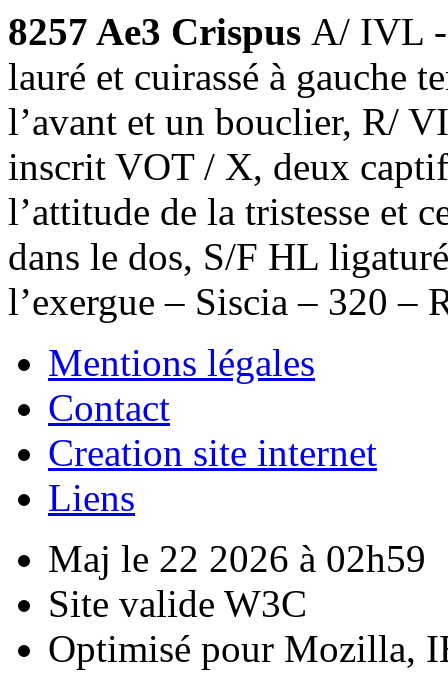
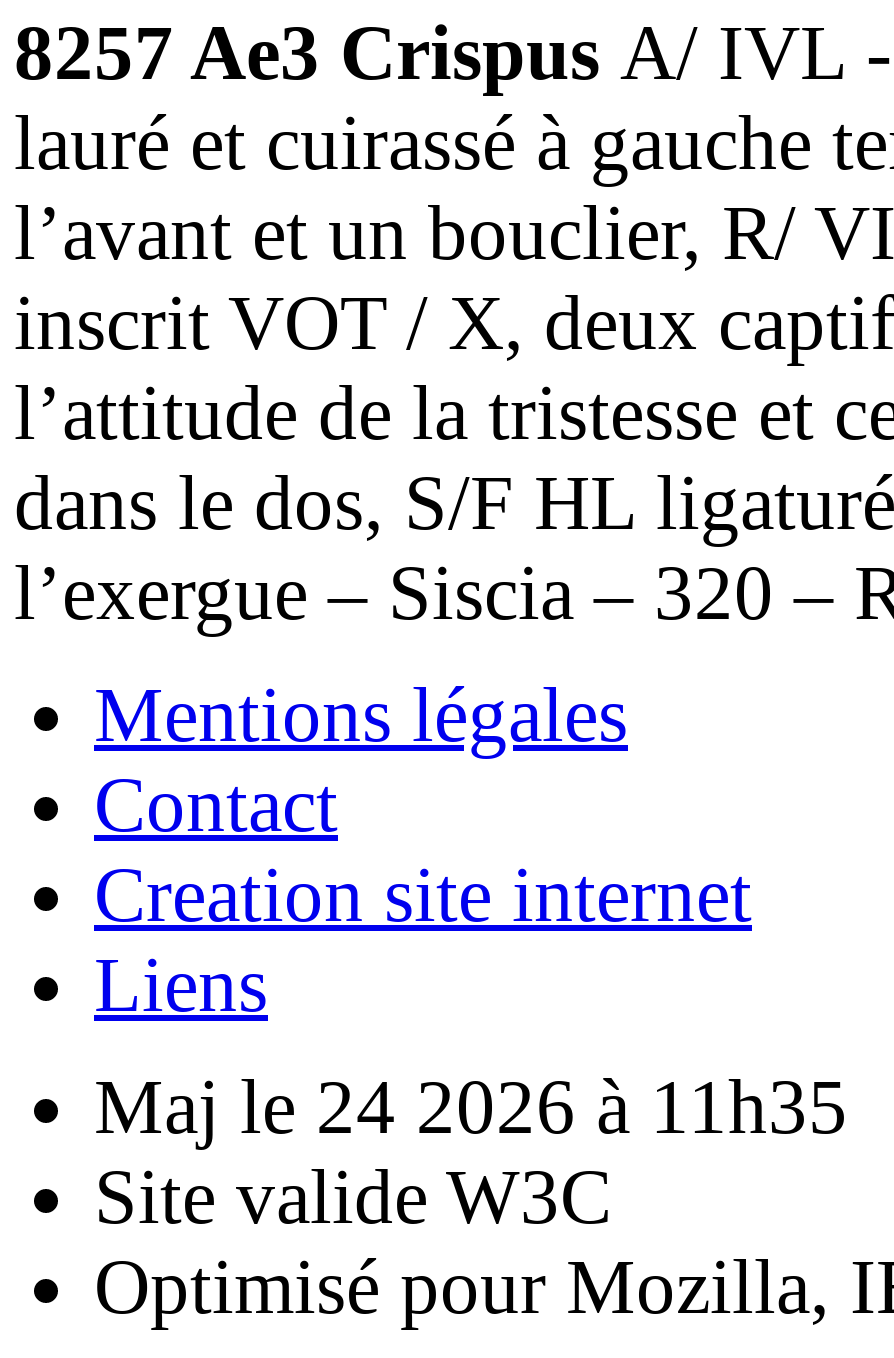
- Maj le 22 2026 à 02h59
+ Maj le 24 2026 à 11h35
